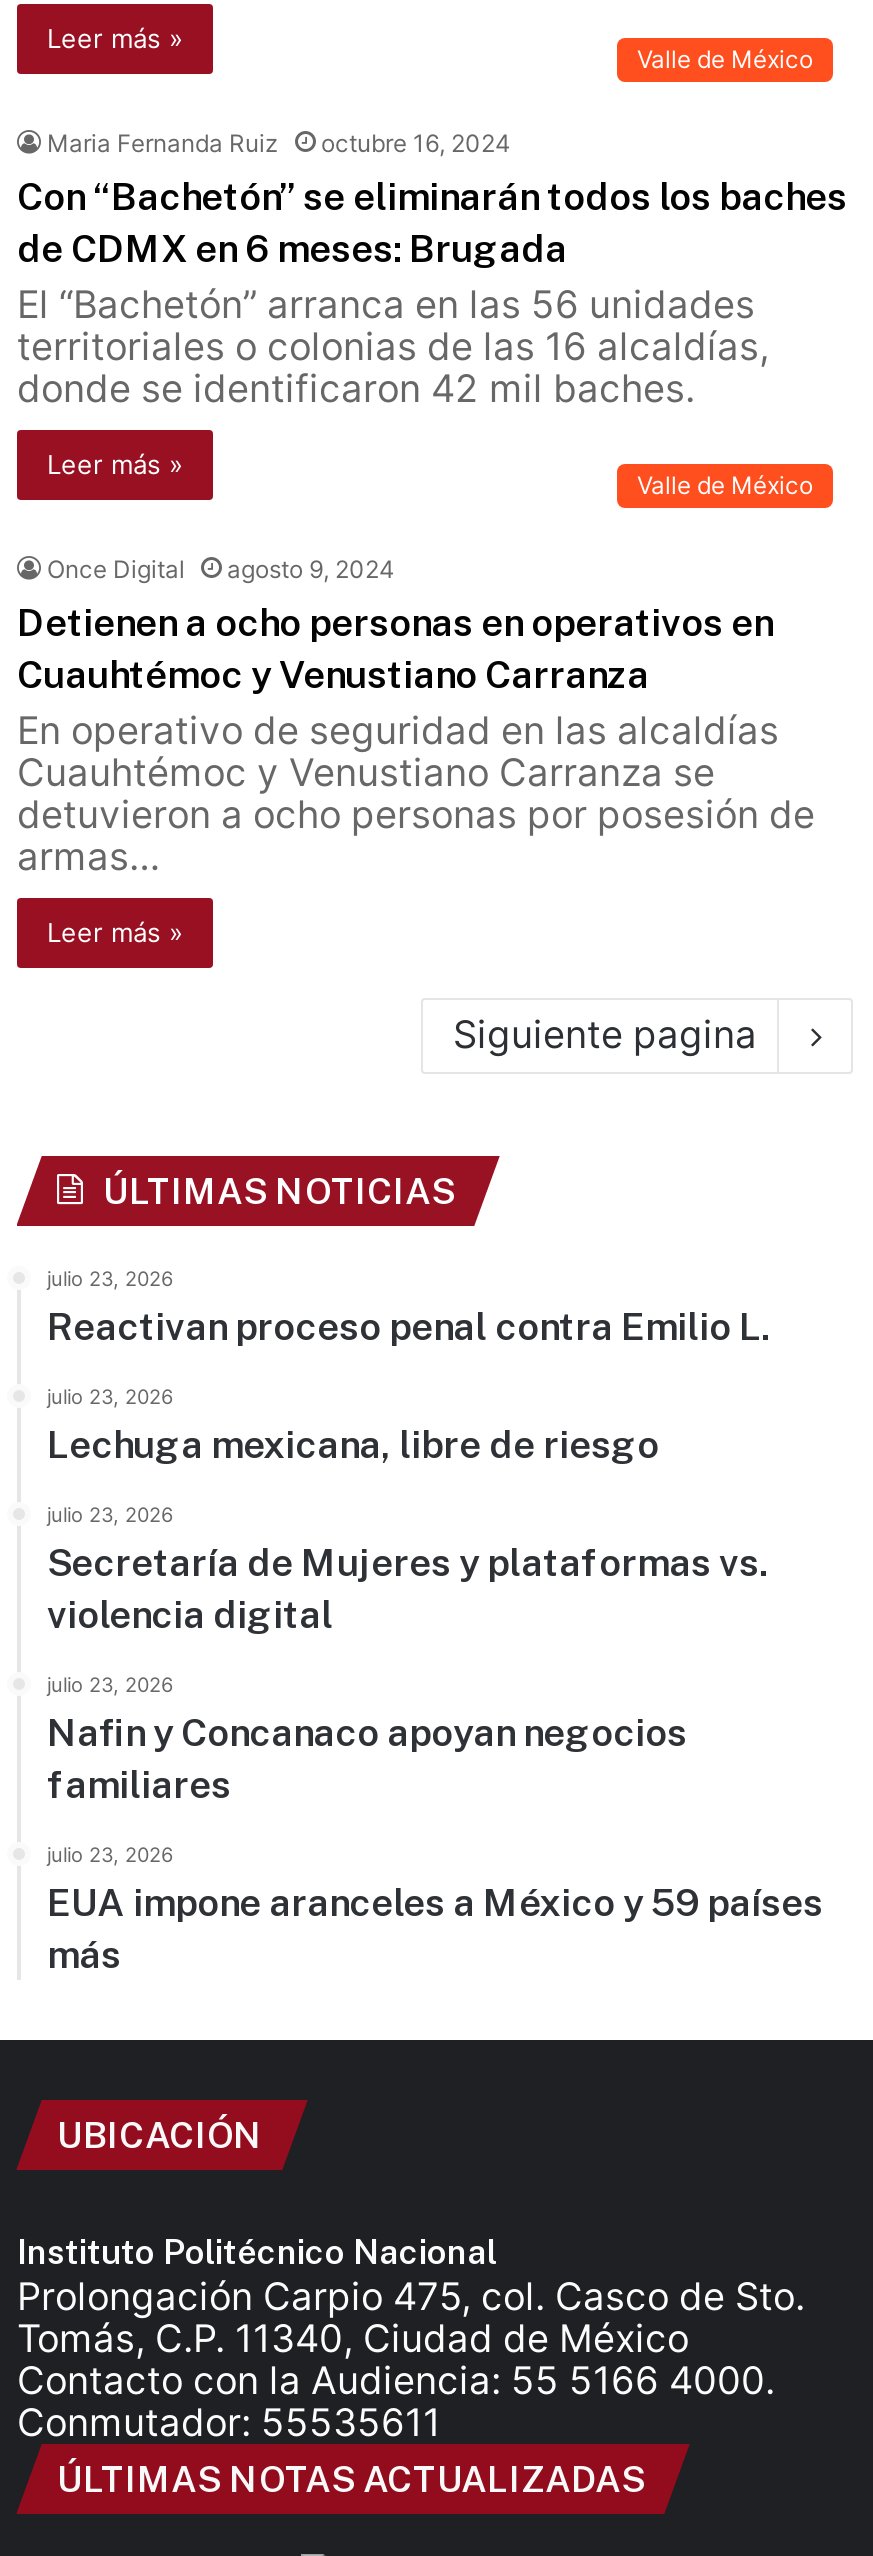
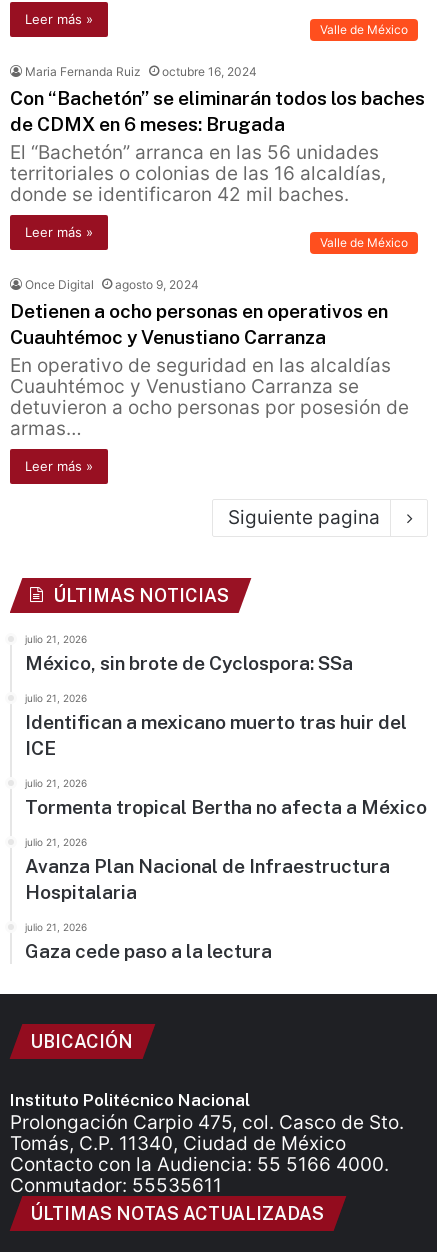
- julio 23, 2026
- Reactivan proceso penal contra Emilio L.
+ julio 21, 2026
+ México, sin brote de Cyclospora: SSa

- julio 23, 2026
- Lechuga mexicana, libre de riesgo
+ julio 21, 2026
+ Identifican a mexicano muerto tras huir del
+ ICE

- julio 23, 2026
- Secretaría de Mujeres y plataformas vs.
- violencia digital
+ julio 21, 2026
+ Tormenta tropical Bertha no afecta a México

- julio 23, 2026
- Nafin y Concanaco apoyan negocios
- familiares
+ julio 21, 2026
+ Avanza Plan Nacional de Infraestructura
+ Hospitalaria

- julio 23, 2026
- EUA impone aranceles a México y 59 países
- más
+ julio 21, 2026
+ Gaza cede paso a la lectura
